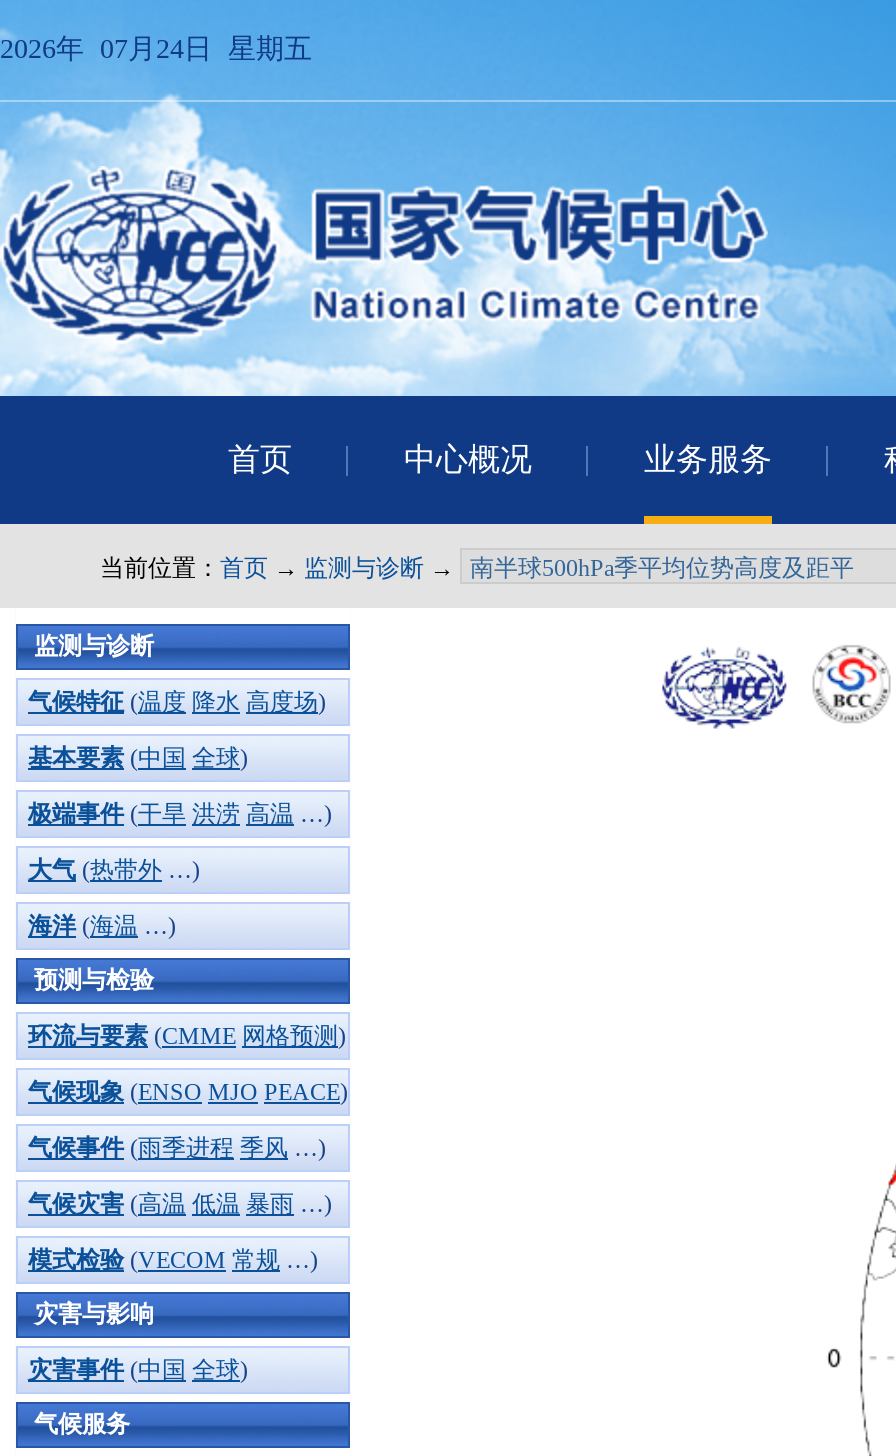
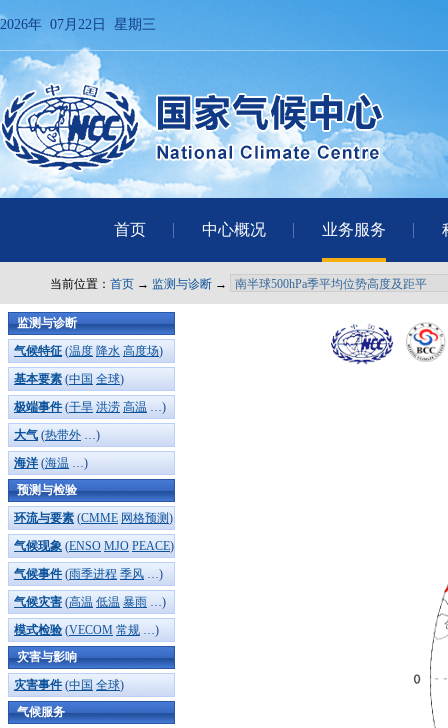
- 2026年 07月24日 星期五
+ 2026年 07月22日 星期三
